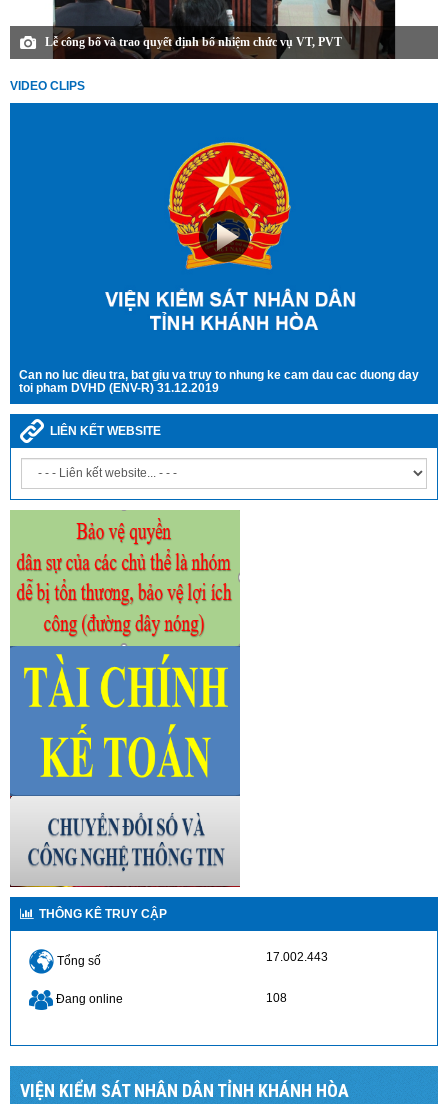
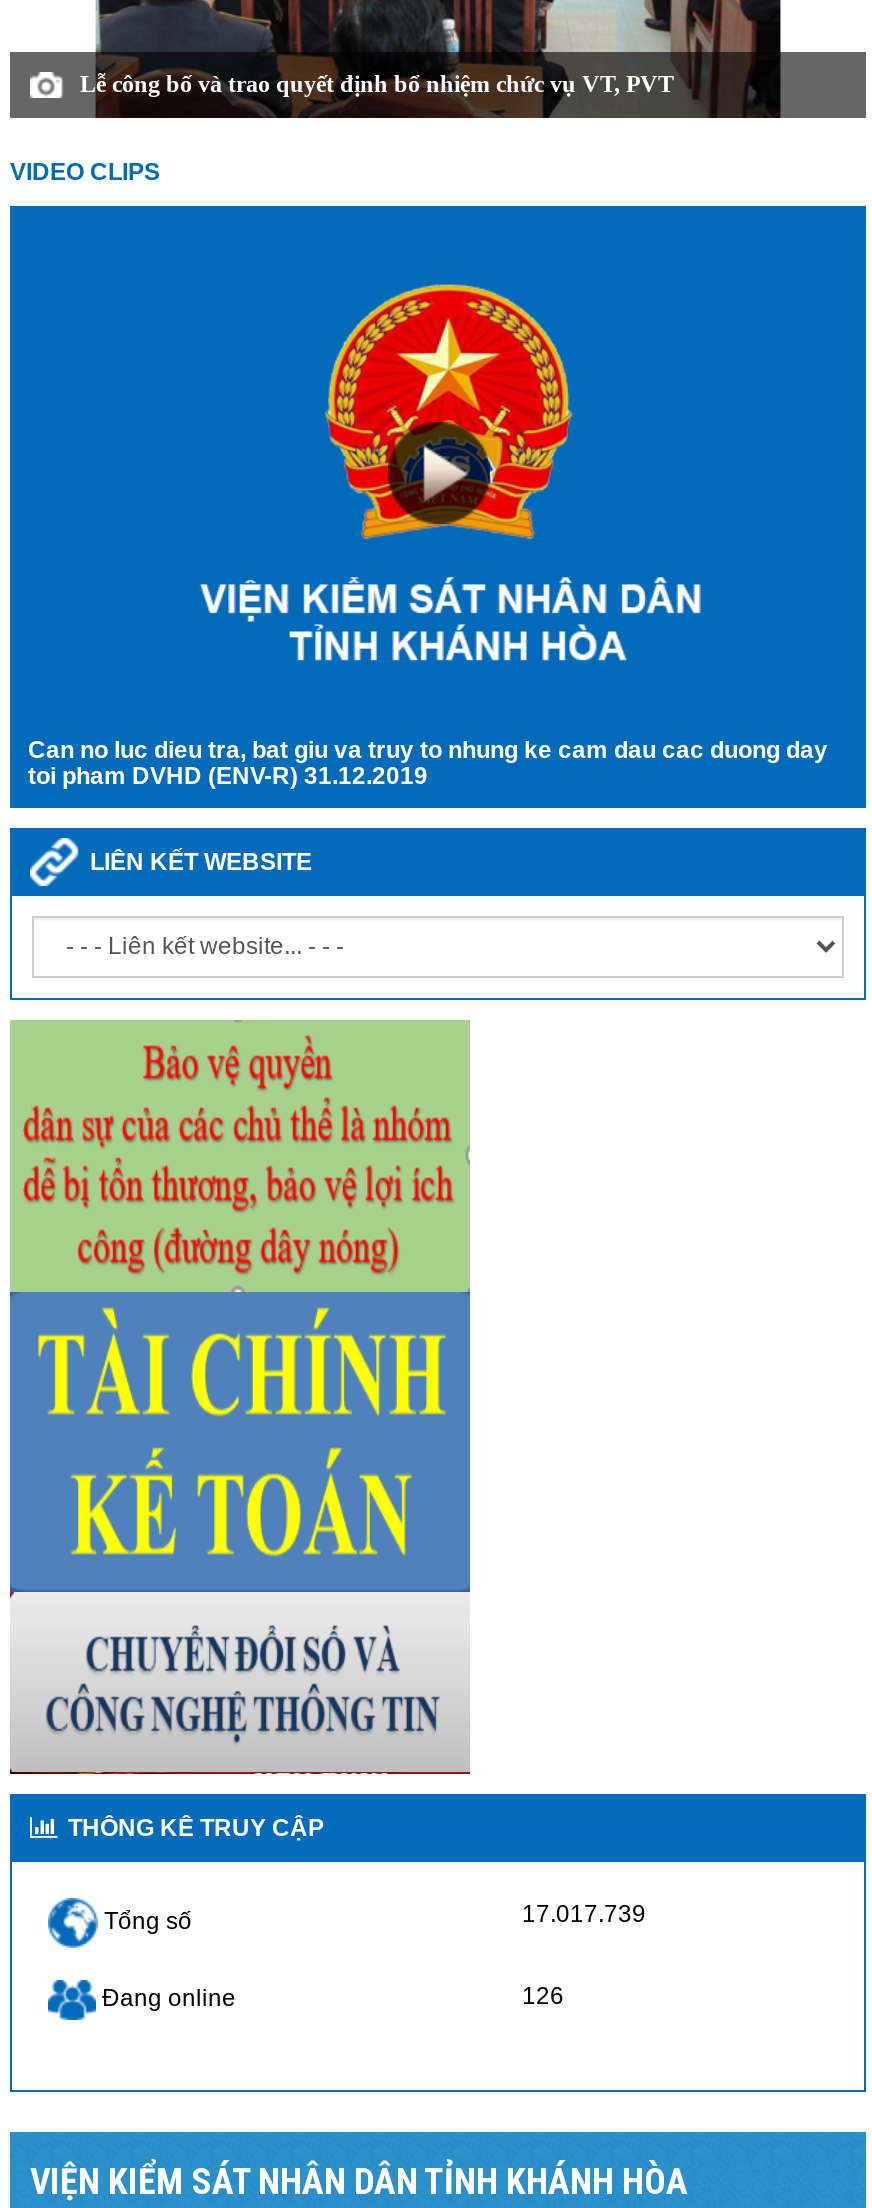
- 17.002.443
+ 17.017.739

- 108
+ 126
